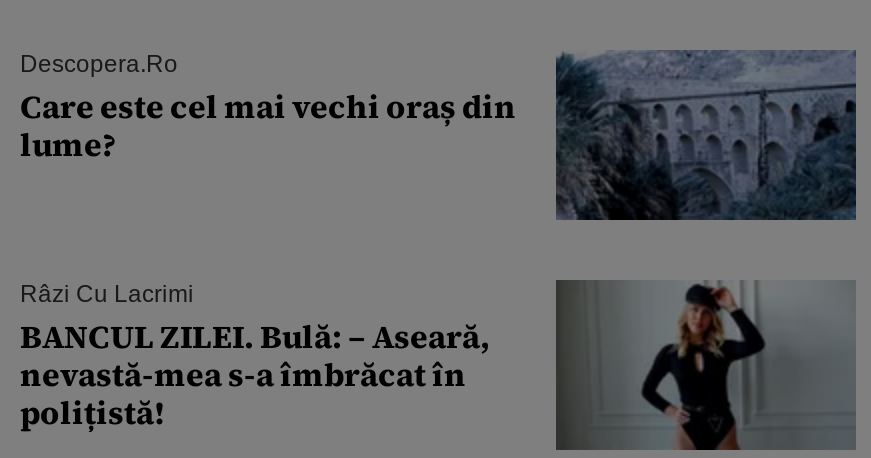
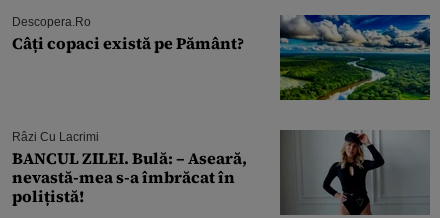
- [image]
- Care este cel mai vechi oraș din
- lume?
+ [image]
+ Câți copaci există pe Pământ?
